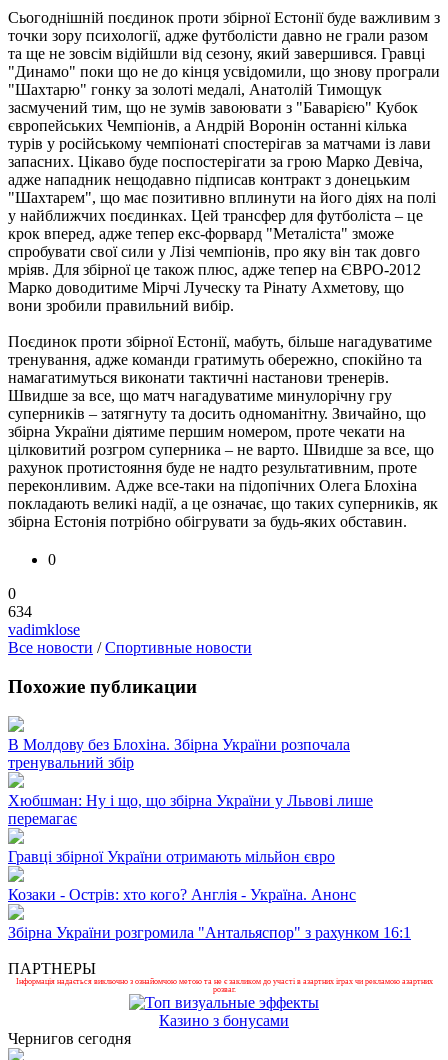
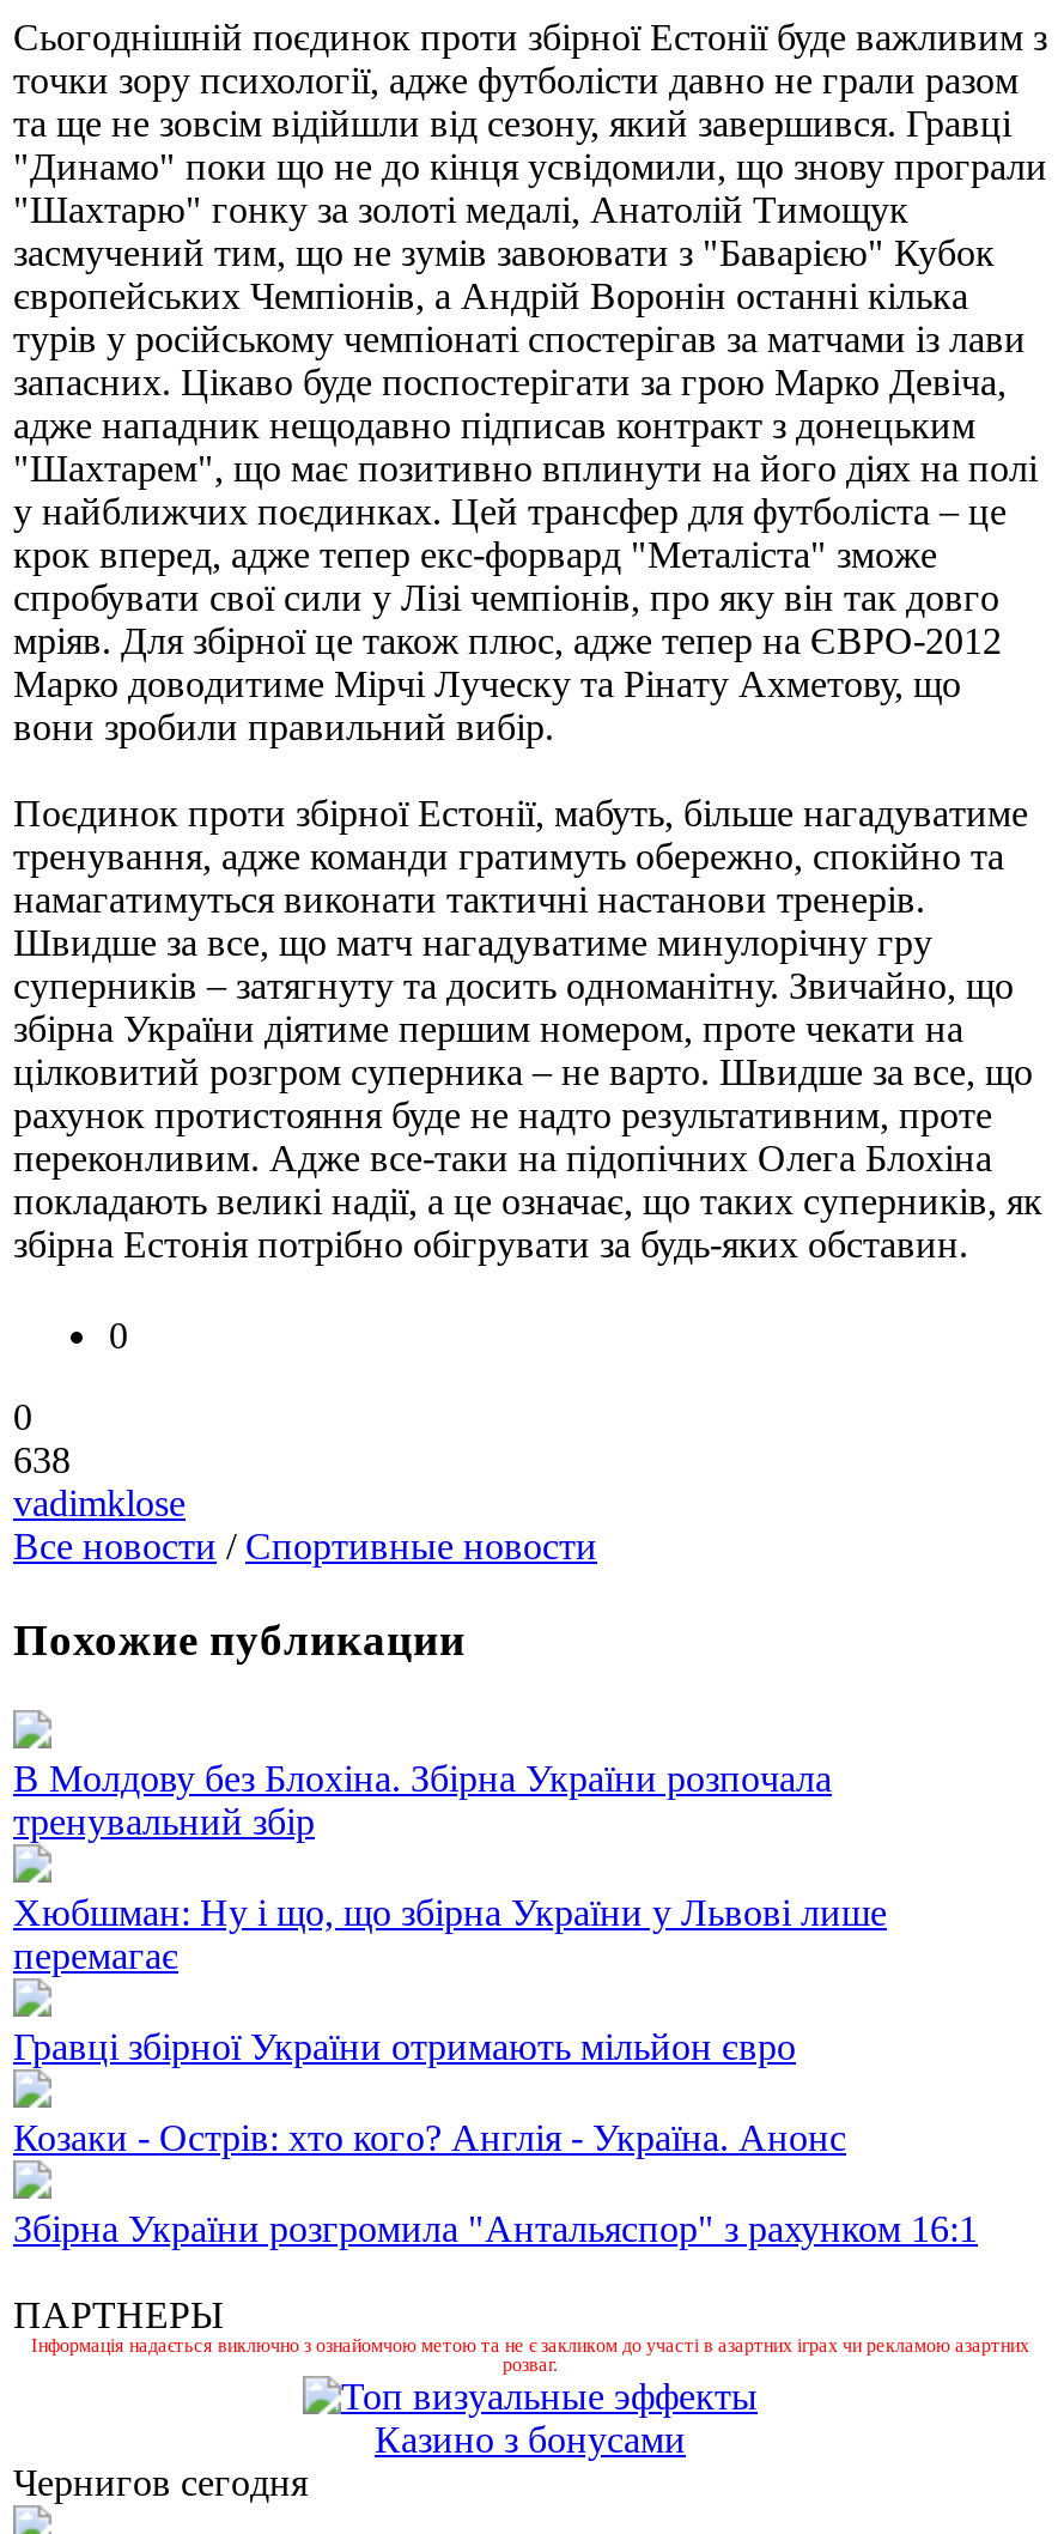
- 634
+ 638
